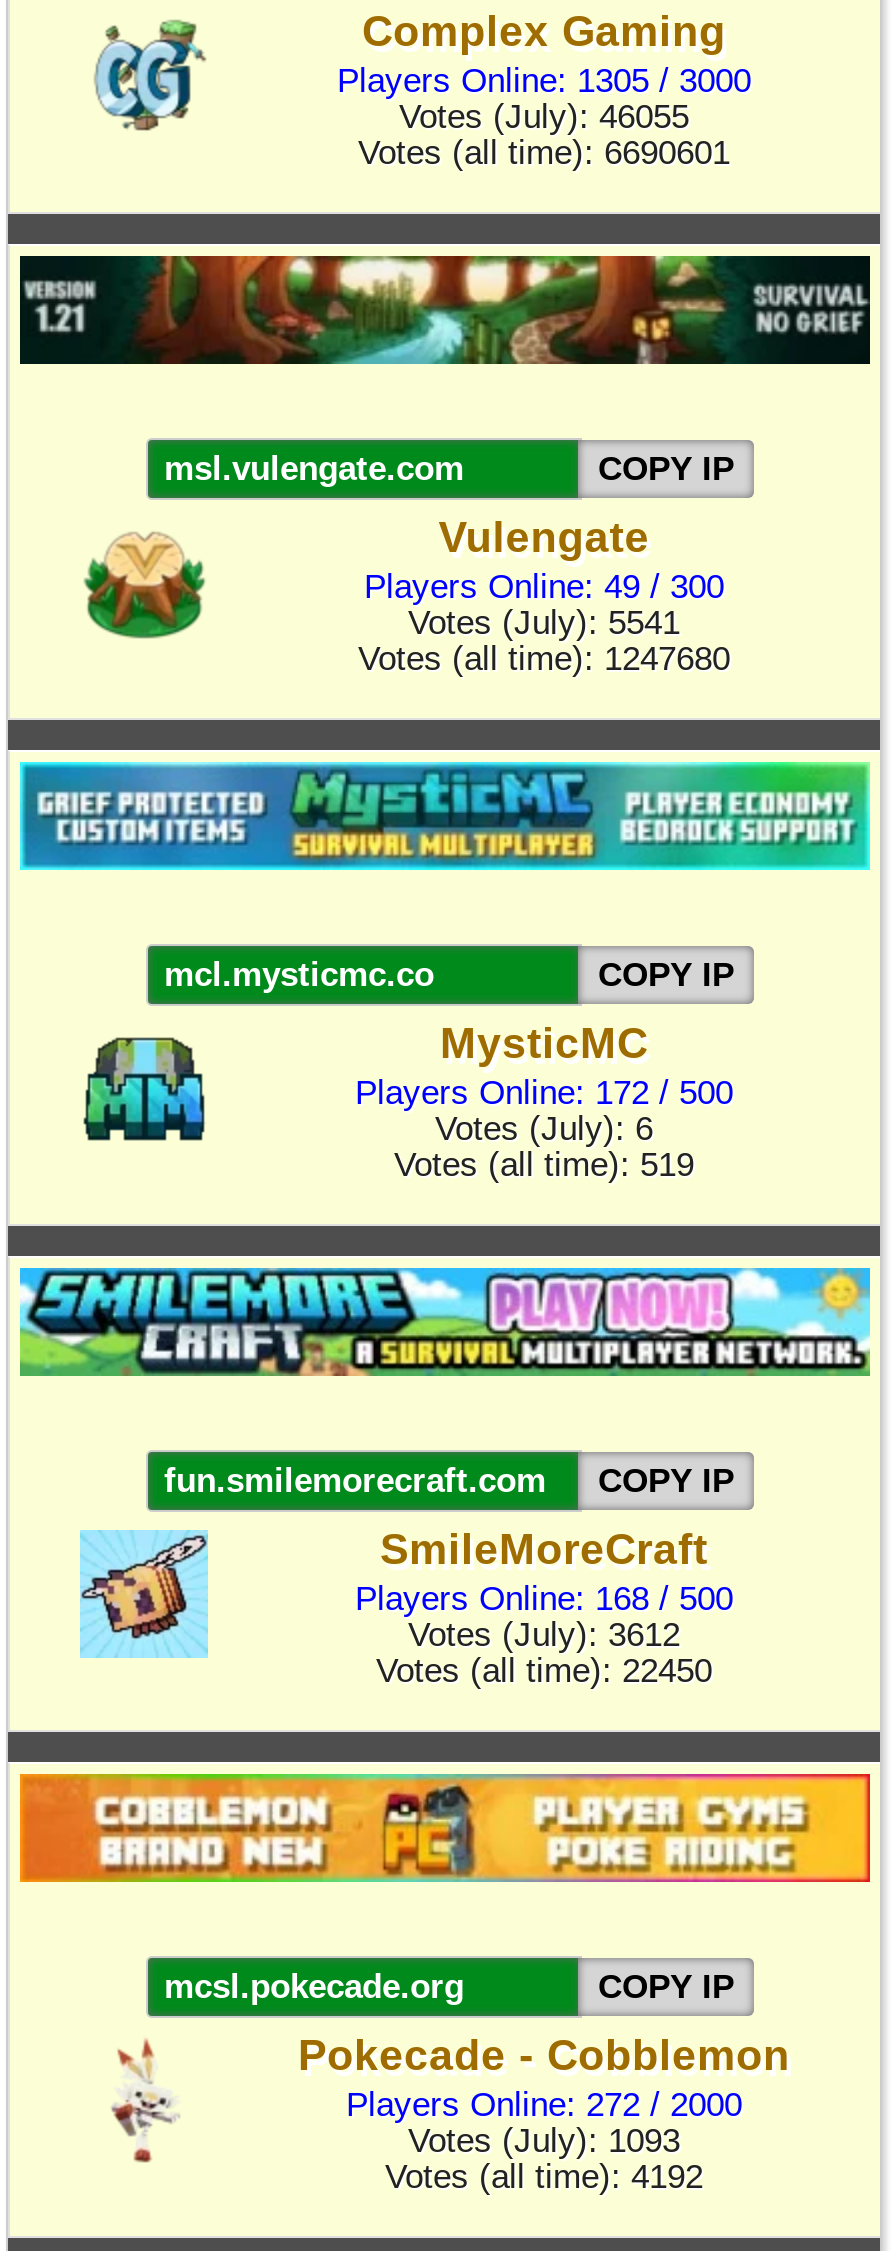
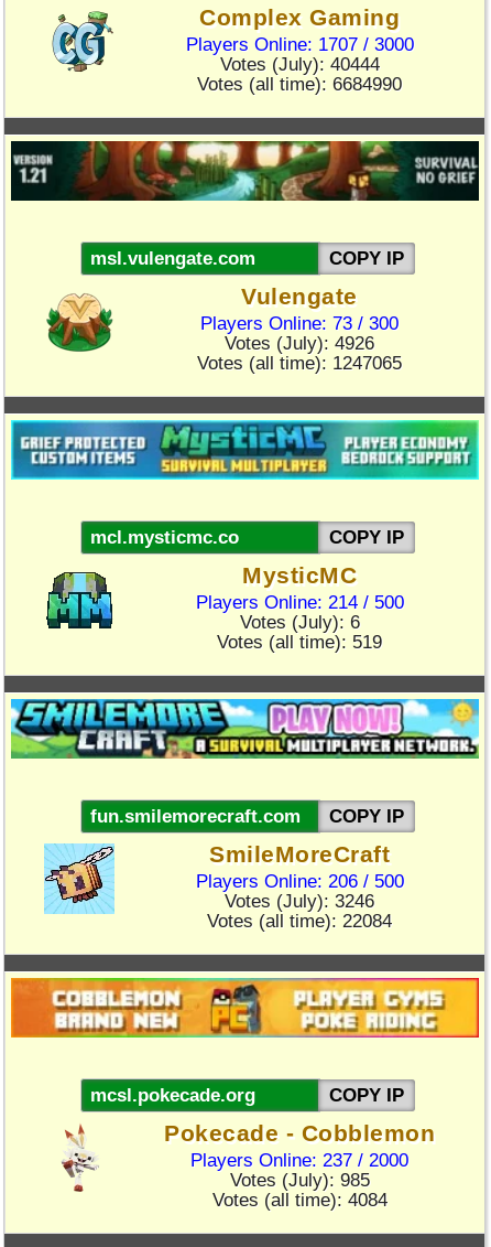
- Players Online: 1305 / 3000
+ Players Online: 1707 / 3000

- Votes (July): 46055
+ Votes (July): 40444

- Votes (all time): 6690601
+ Votes (all time): 6684990

- Players Online: 49 / 300
+ Players Online: 73 / 300

- Votes (July): 5541
+ Votes (July): 4926

- Votes (all time): 1247680
+ Votes (all time): 1247065

- Players Online: 172 / 500
+ Players Online: 214 / 500

- Players Online: 168 / 500
+ Players Online: 206 / 500

- Votes (July): 3612
+ Votes (July): 3246

- Votes (all time): 22450
+ Votes (all time): 22084

- Players Online: 272 / 2000
+ Players Online: 237 / 2000

- Votes (July): 1093
+ Votes (July): 985

- Votes (all time): 4192
+ Votes (all time): 4084
